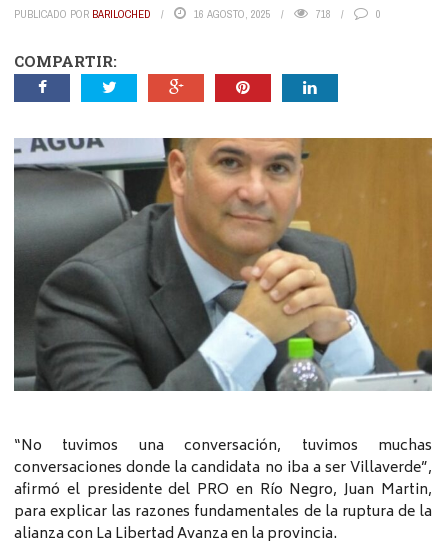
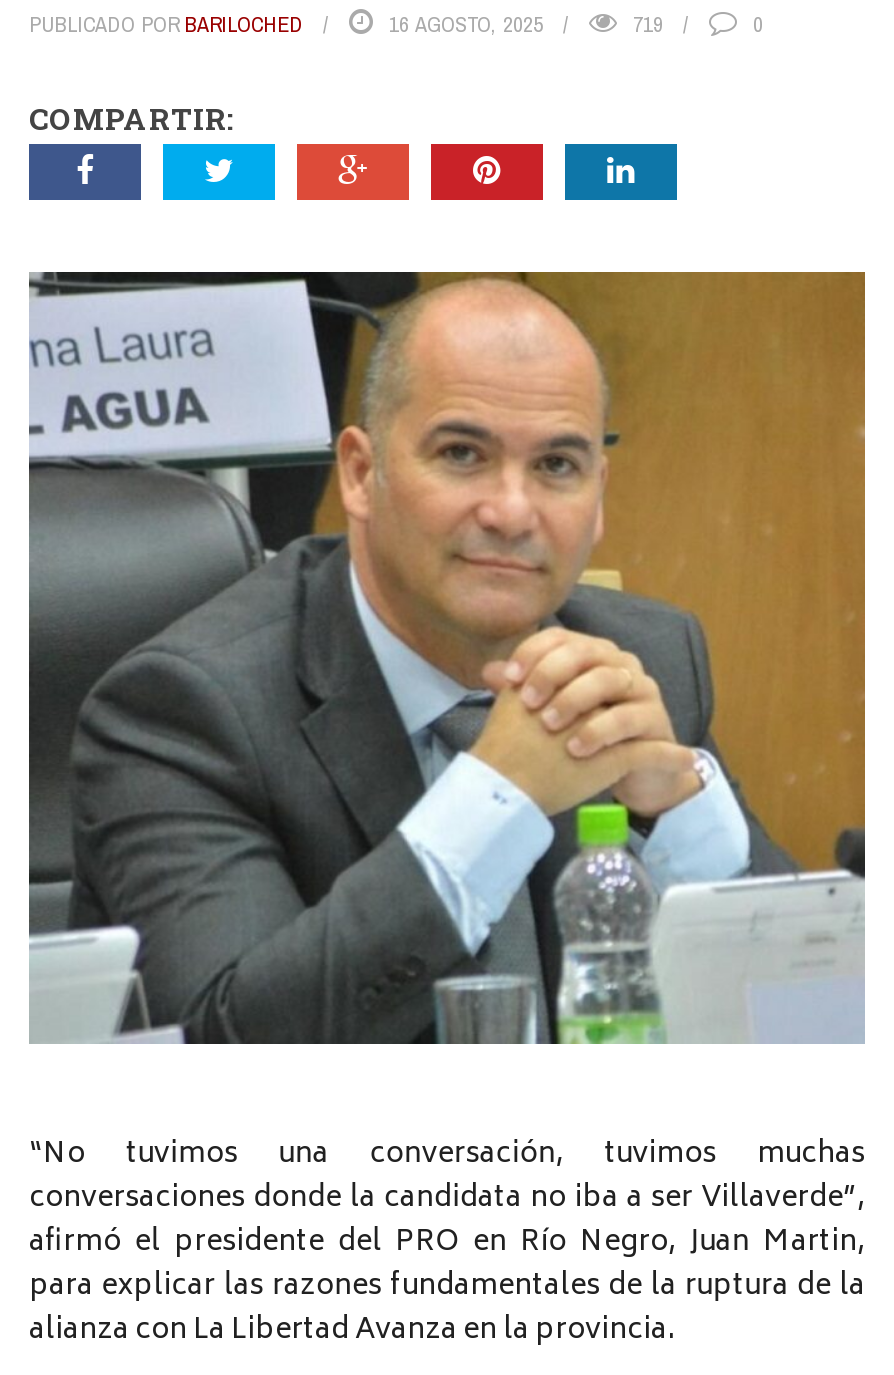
- 718
+ 719

- [image]
+ [image]
